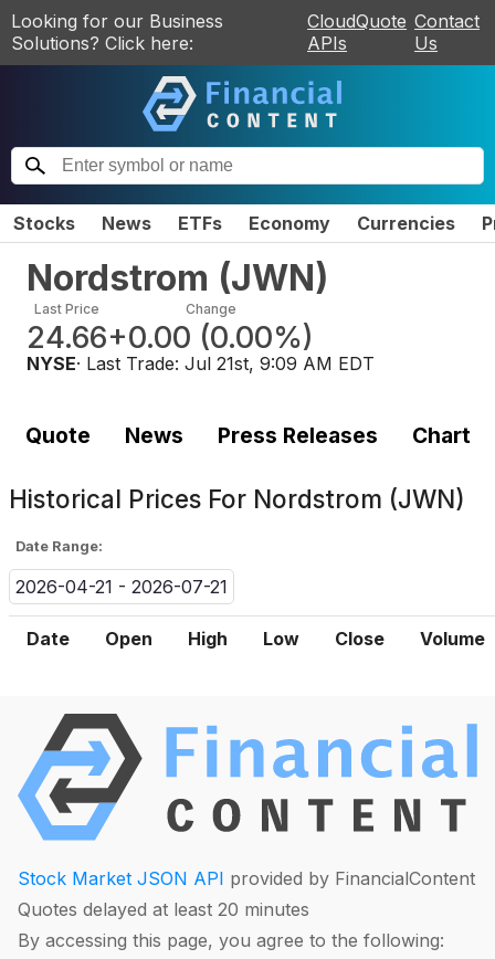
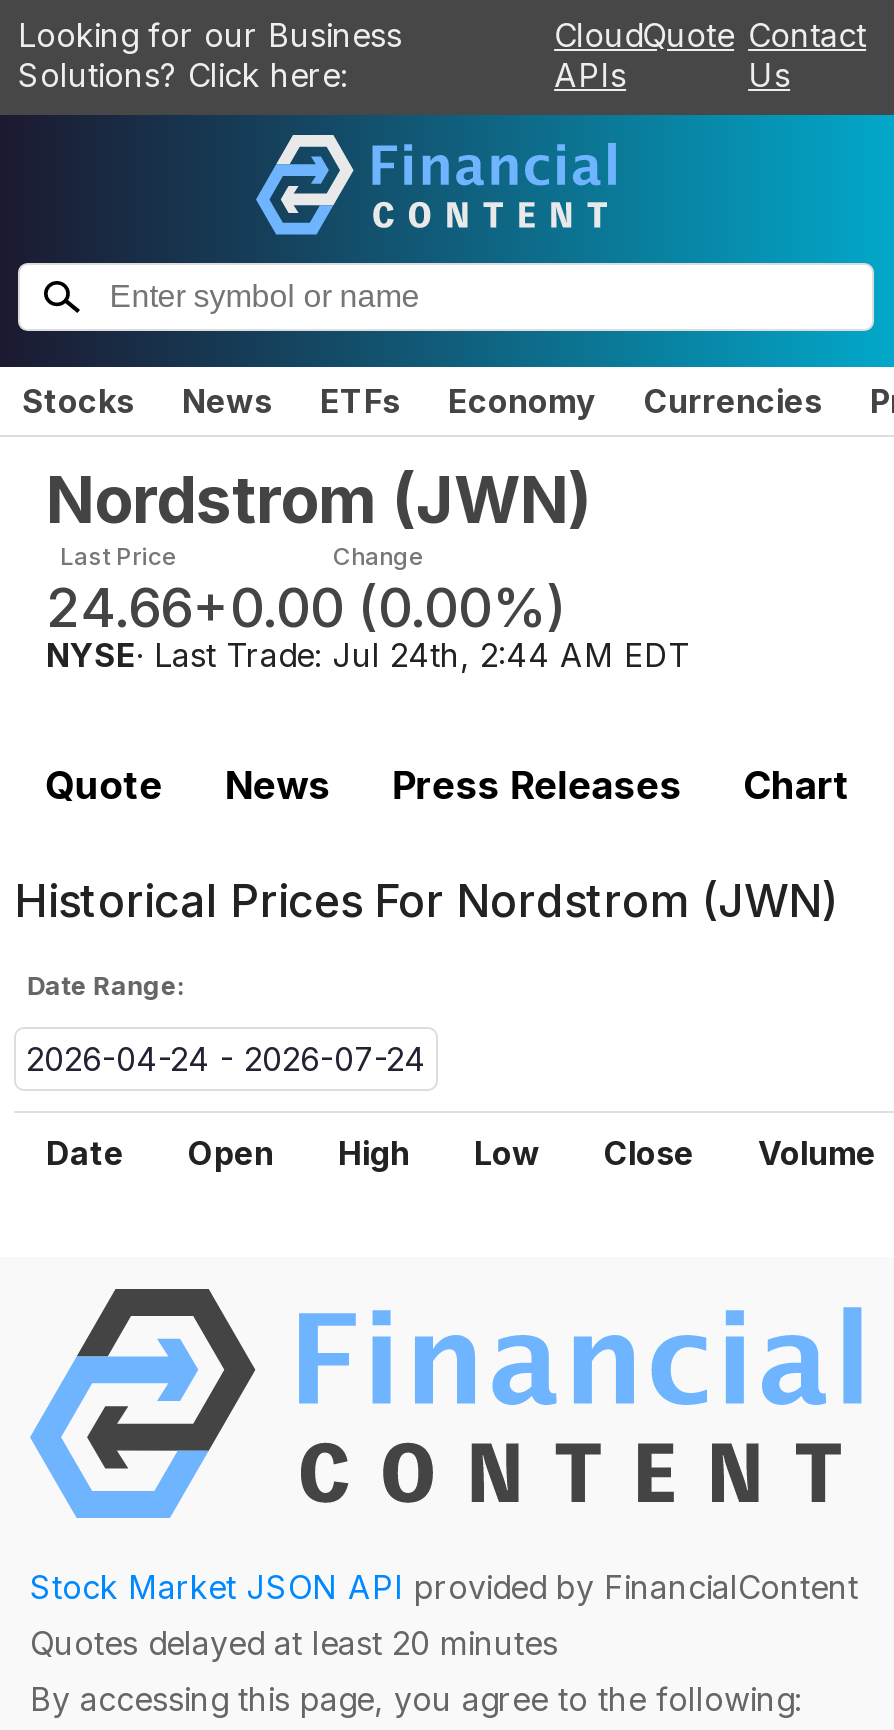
- NYSE · Last Trade: Jul 21st, 9:09 AM EDT
+ NYSE · Last Trade: Jul 24th, 2:44 AM EDT

- 2026-04-21 - 2026-07-21
+ 2026-04-24 - 2026-07-24
